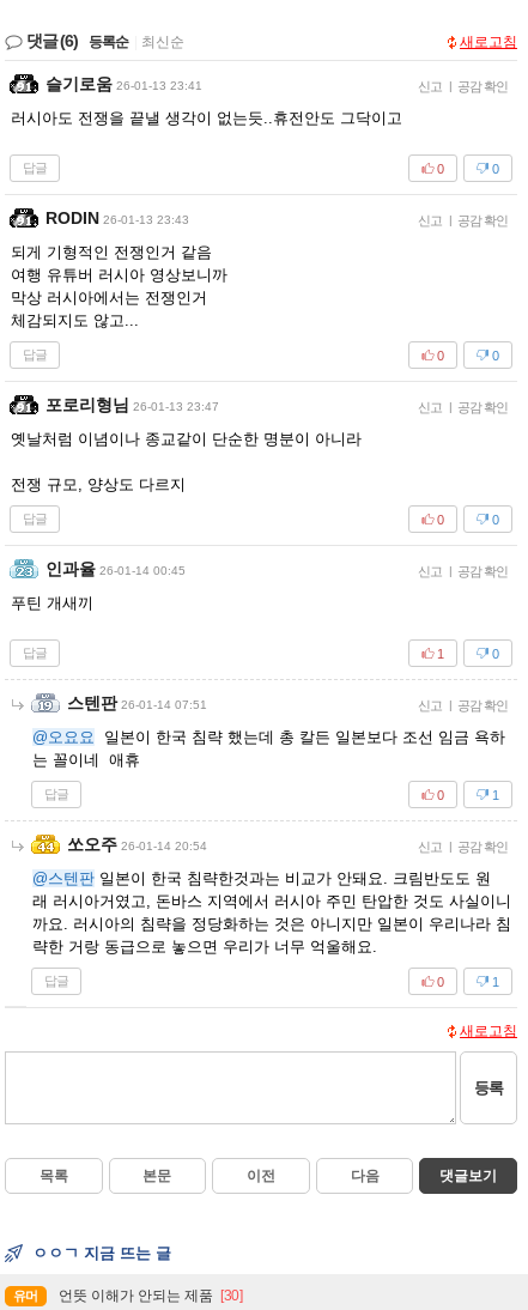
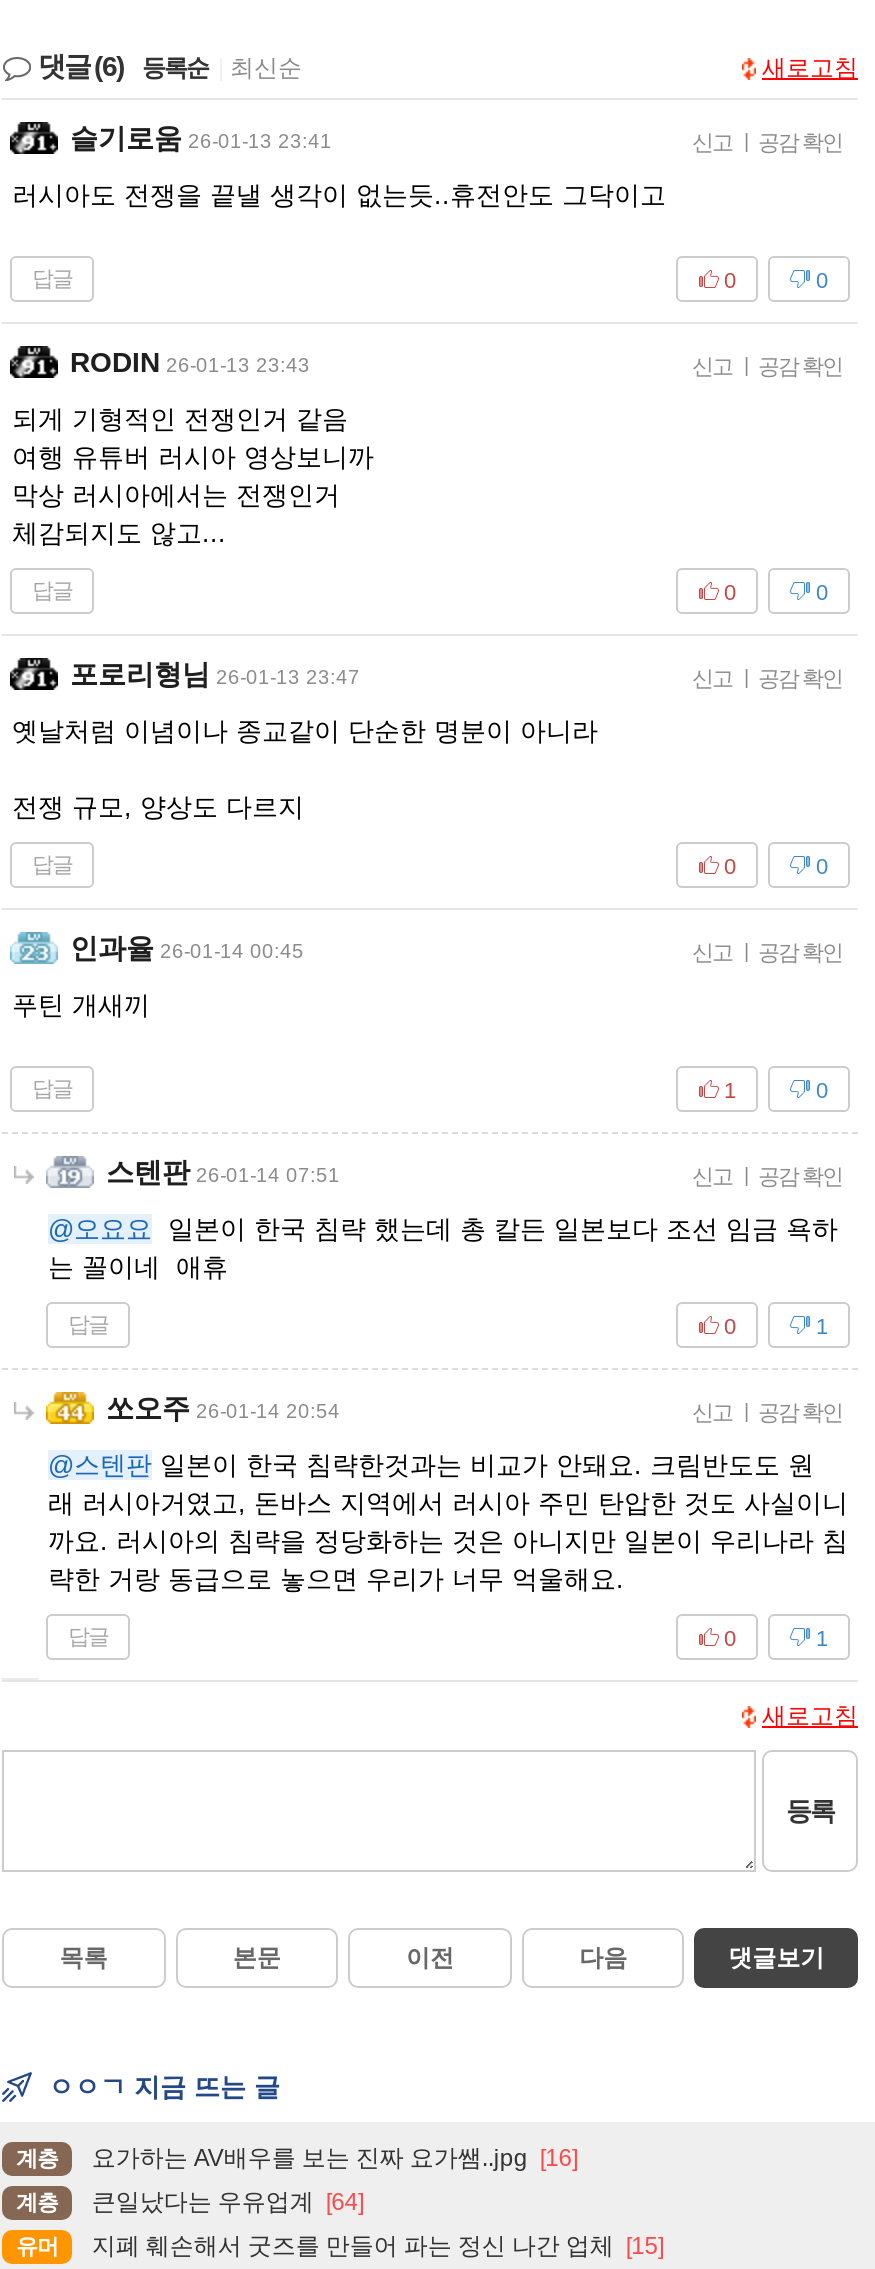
+ 계층
+ 요가하는 AV배우를 보는 진짜 요가쌤..jpg [16]
+ 계층
+ 큰일났다는 우유업계 [64]

- 언뜻 이해가 안되는 제품 [30]
+ 지폐 훼손해서 굿즈를 만들어 파는 정신 나간 업체 [15]
